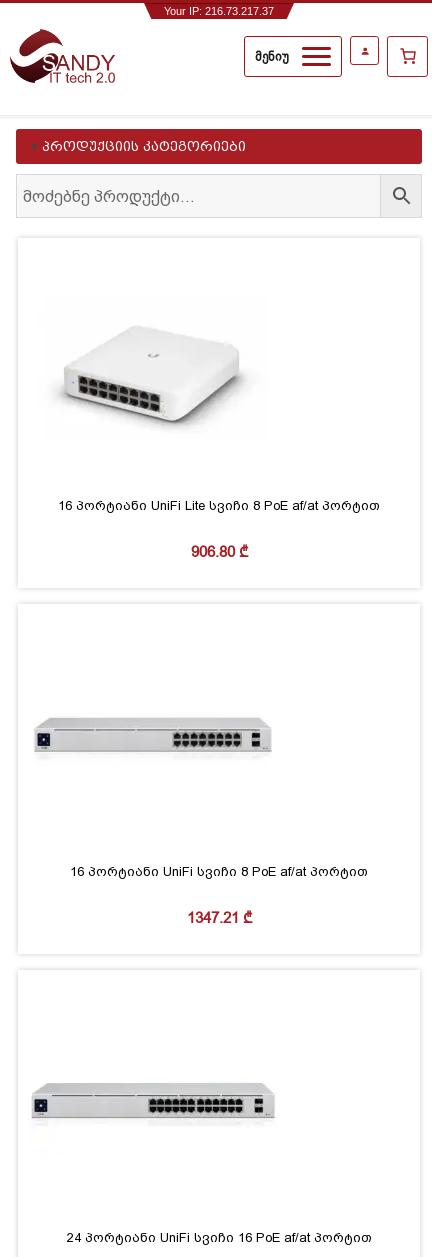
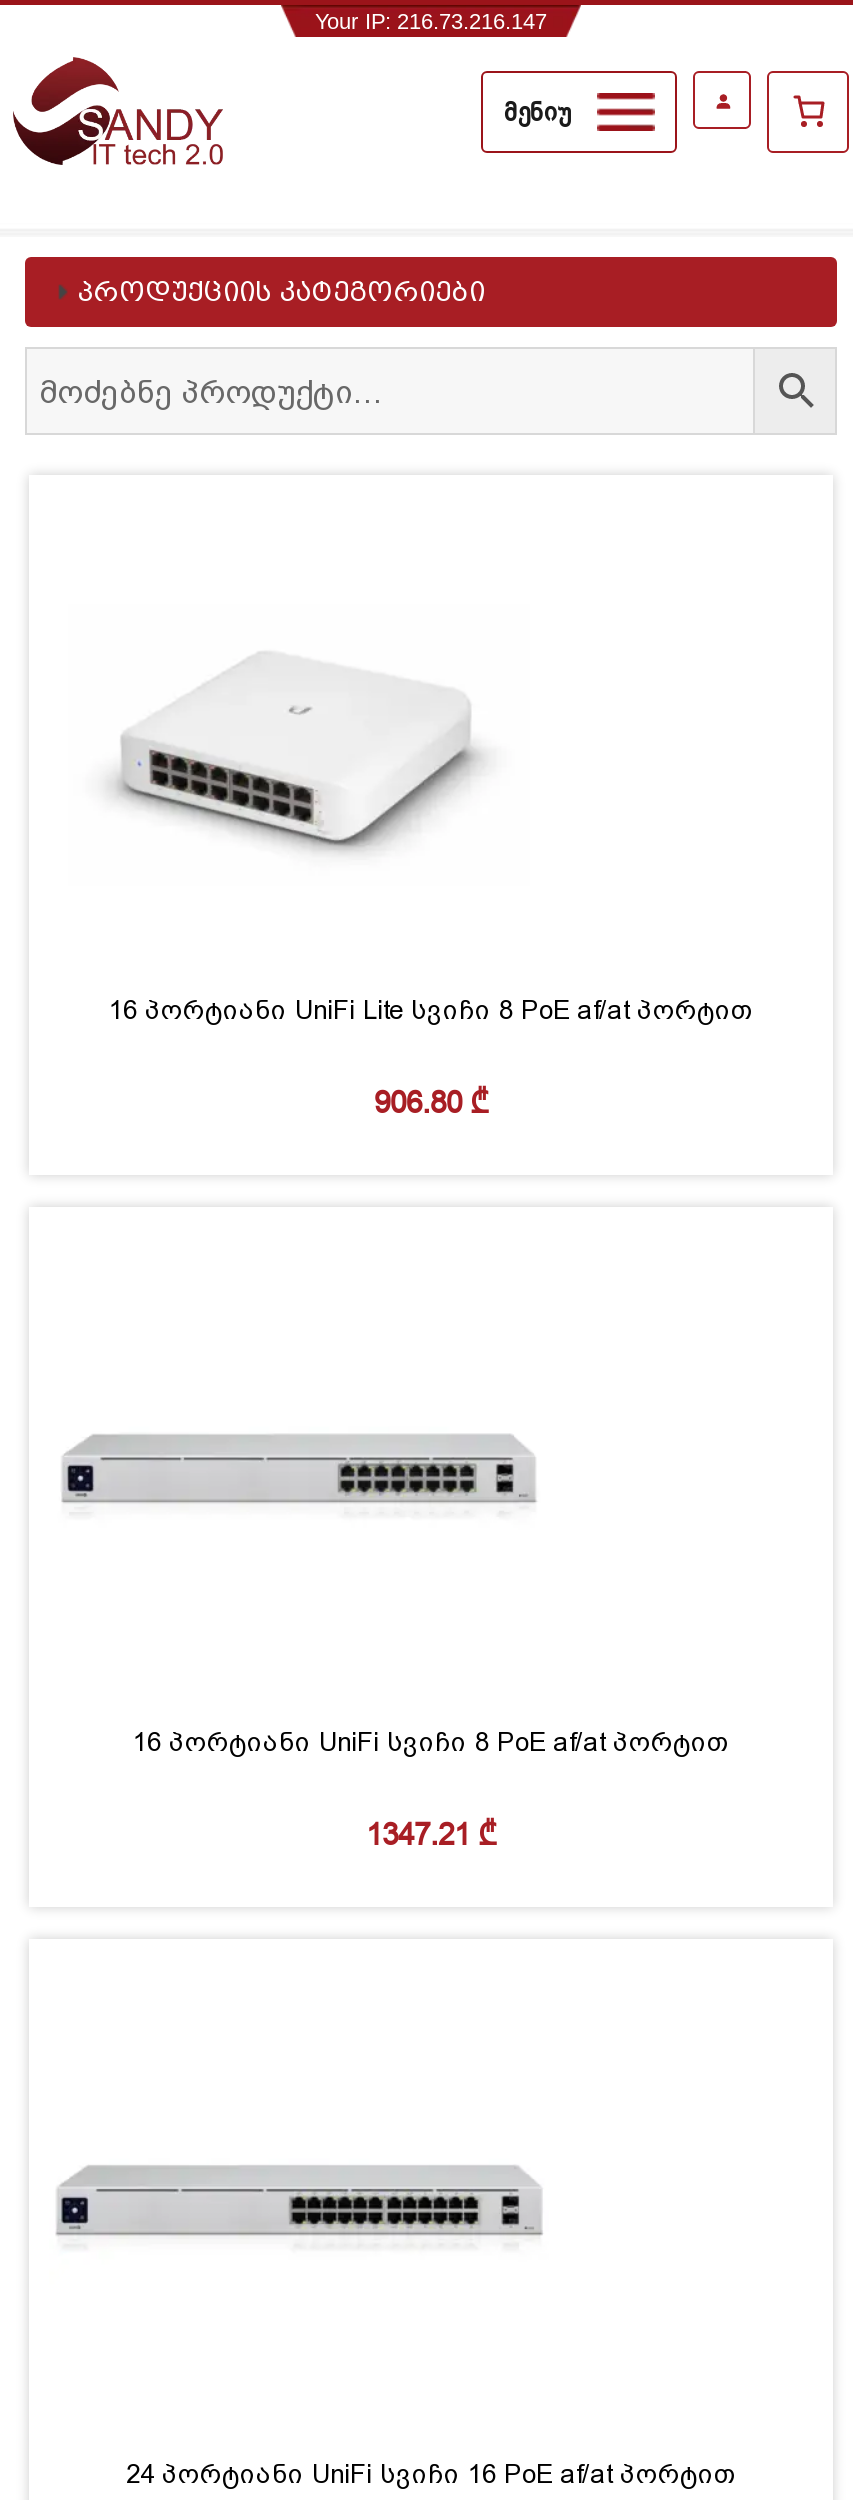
- Your IP: 216.73.217.37
+ Your IP: 216.73.216.147
